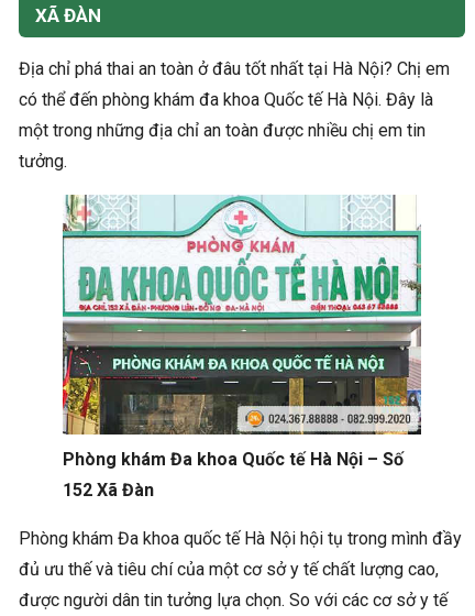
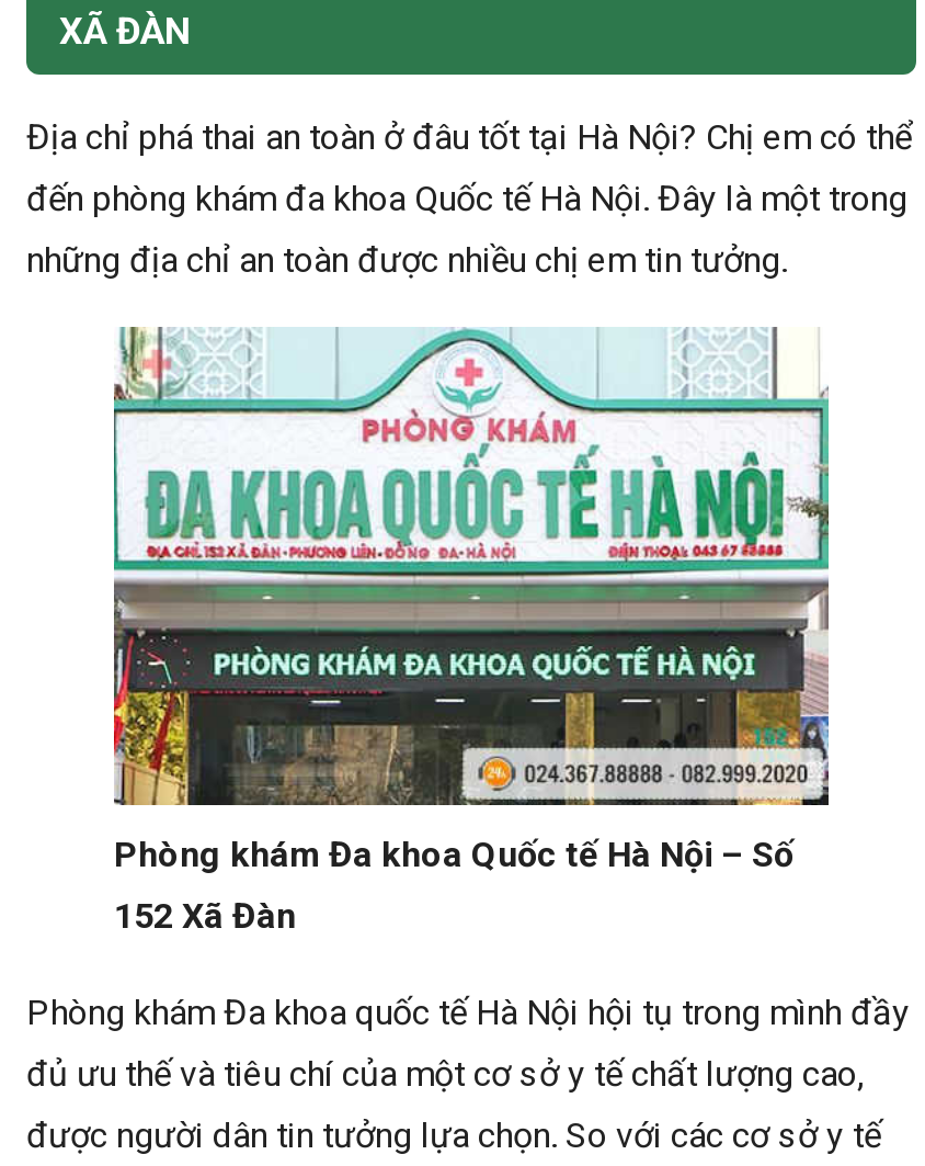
- Địa chỉ phá thai an toàn ở đâu tốt nhất tại Hà Nội? Chị em
- có thể đến phòng khám đa khoa Quốc tế Hà Nội. Đây là
- một trong những địa chỉ an toàn được nhiều chị em tin
- tưởng.
+ Địa chỉ phá thai an toàn ở đâu tốt tại Hà Nội? Chị em có thể
+ đến phòng khám đa khoa Quốc tế Hà Nội. Đây là một trong
+ những địa chỉ an toàn được nhiều chị em tin tưởng.
